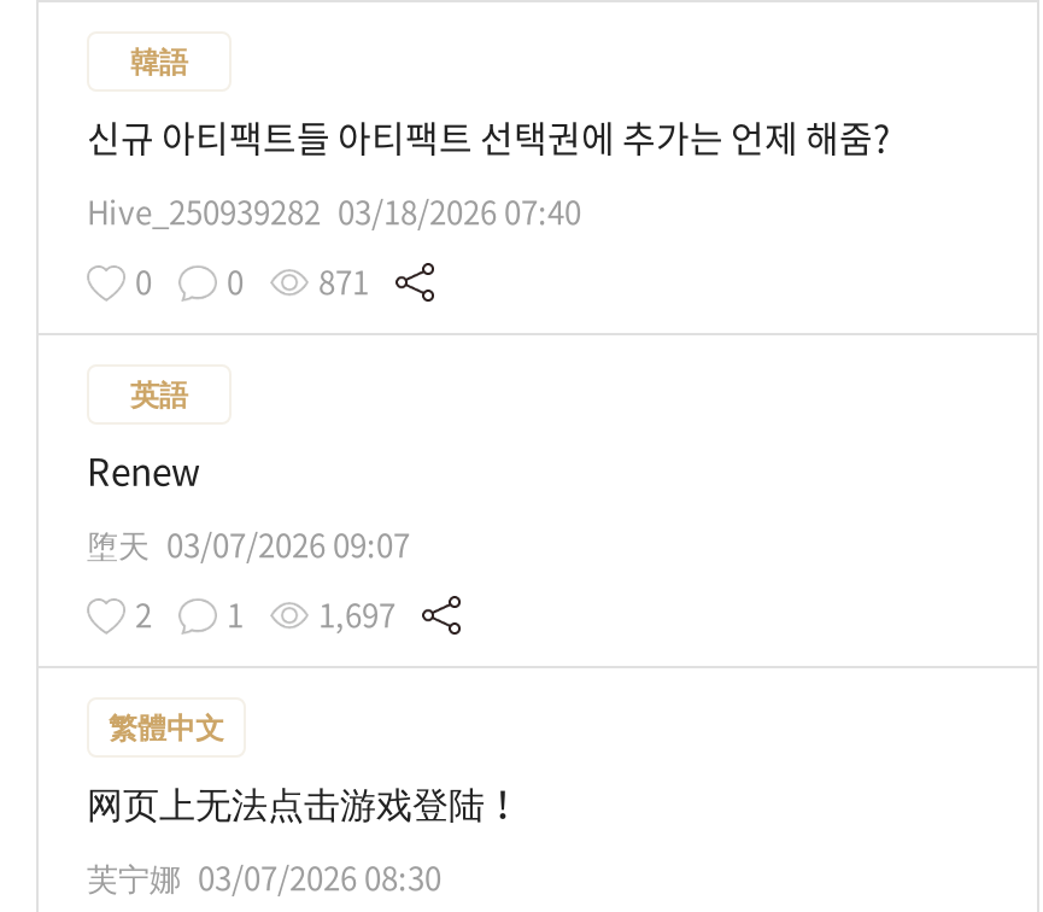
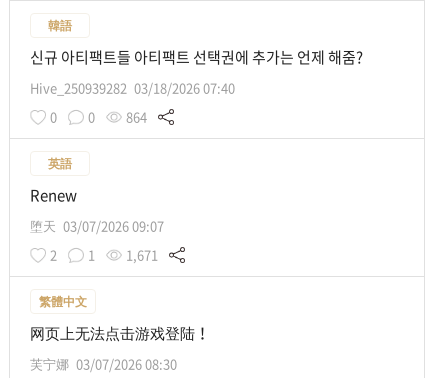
- 0 0 871
+ 0 0 864

- 2 1 1,697
+ 2 1 1,671
